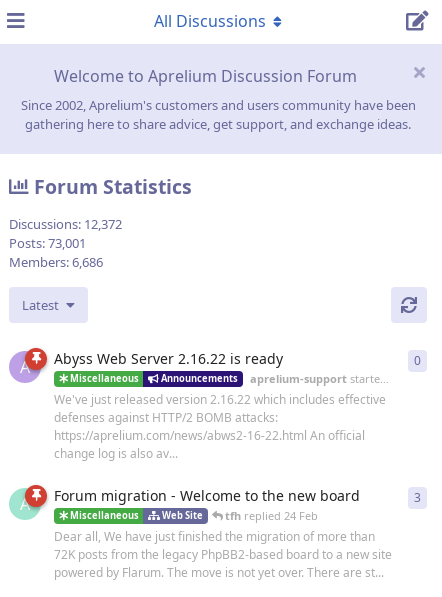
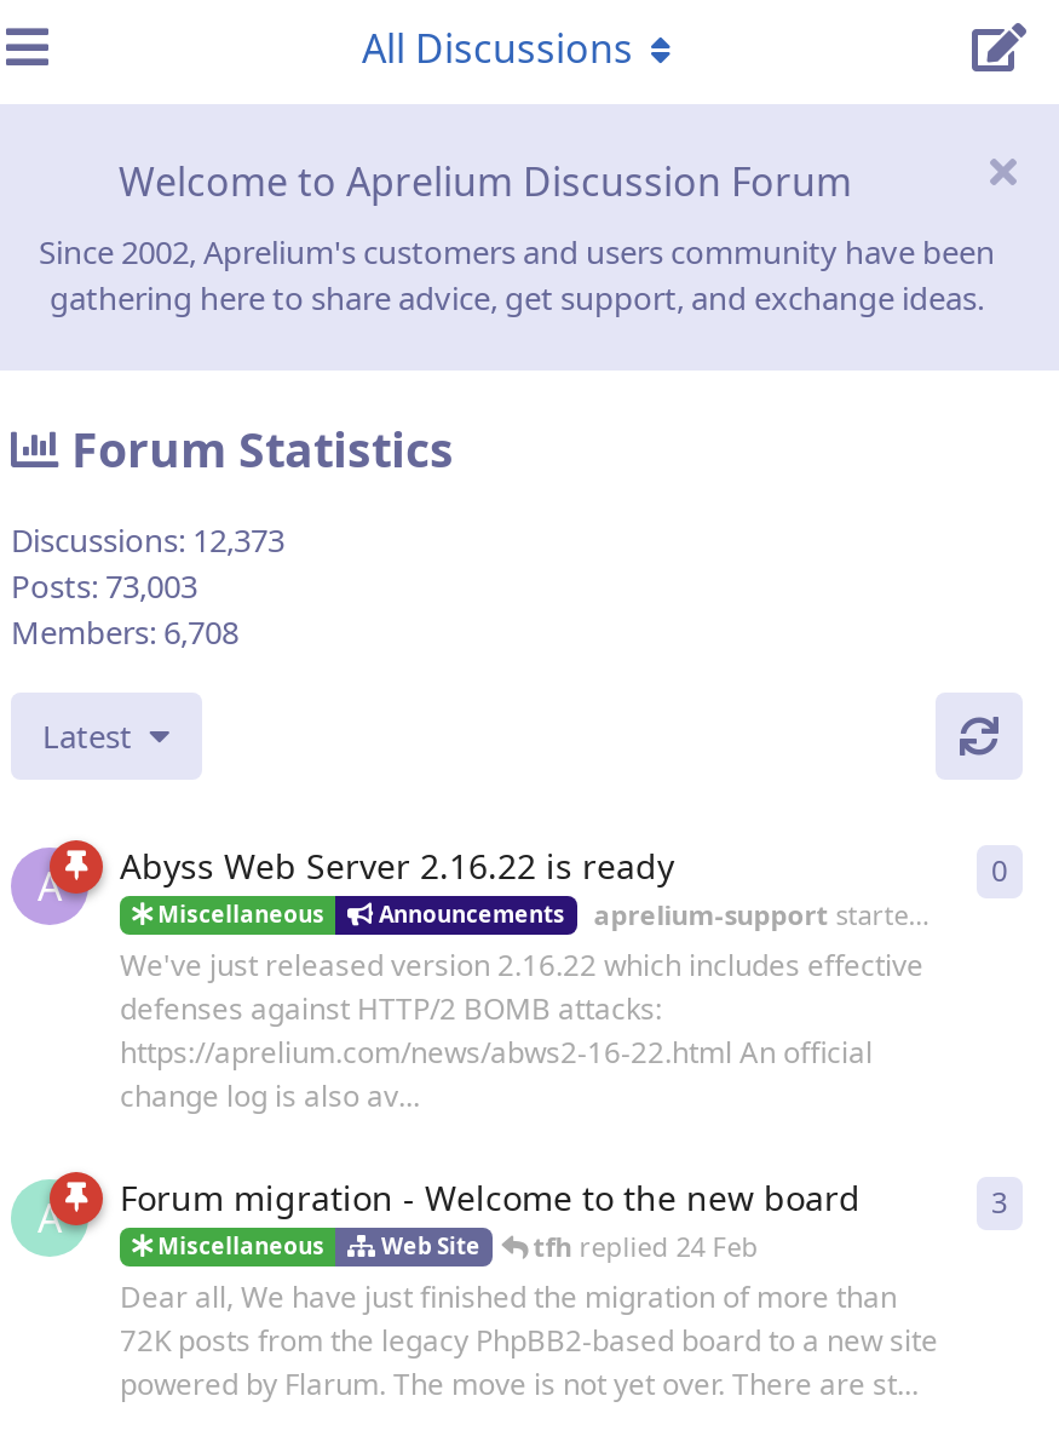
- Discussions: 12,372
+ Discussions: 12,373

- Posts: 73,001
+ Posts: 73,003

- Members: 6,686
+ Members: 6,708
